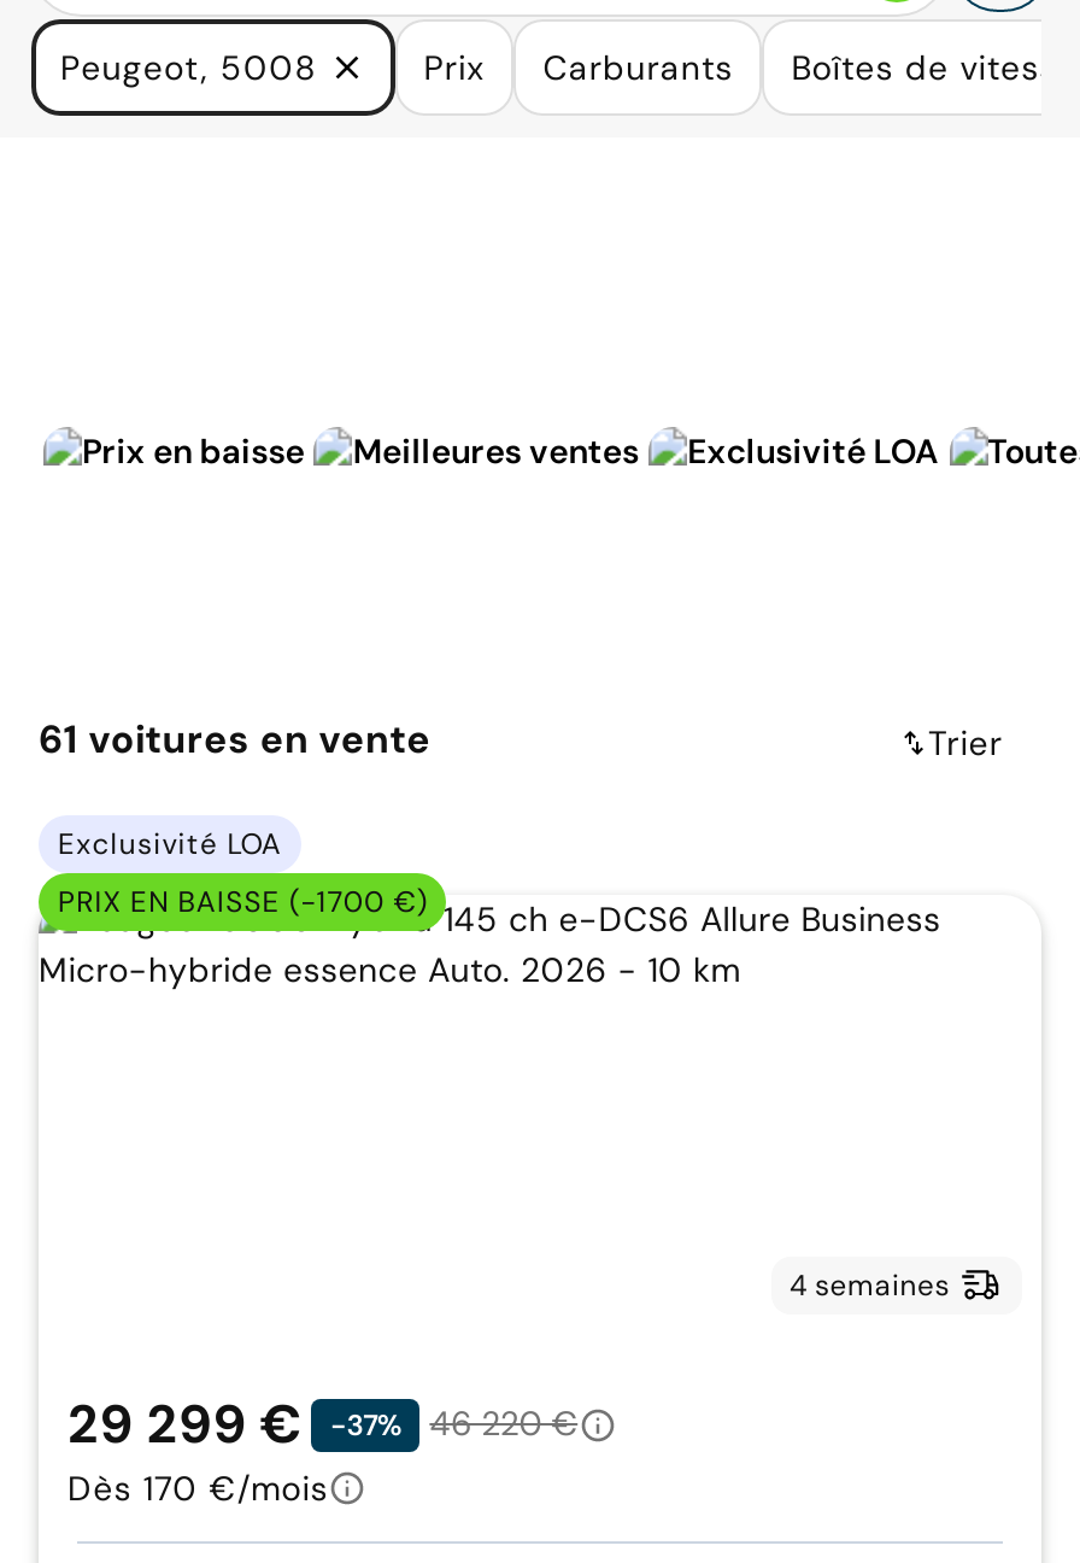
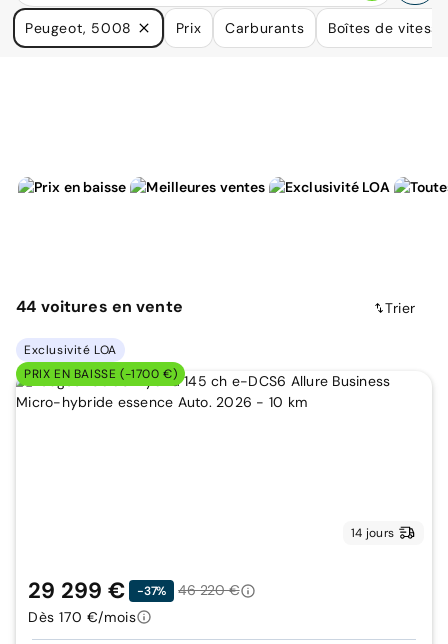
- 61 voitures en vente
+ 44 voitures en vente

- 4 semaines
+ 14 jours
